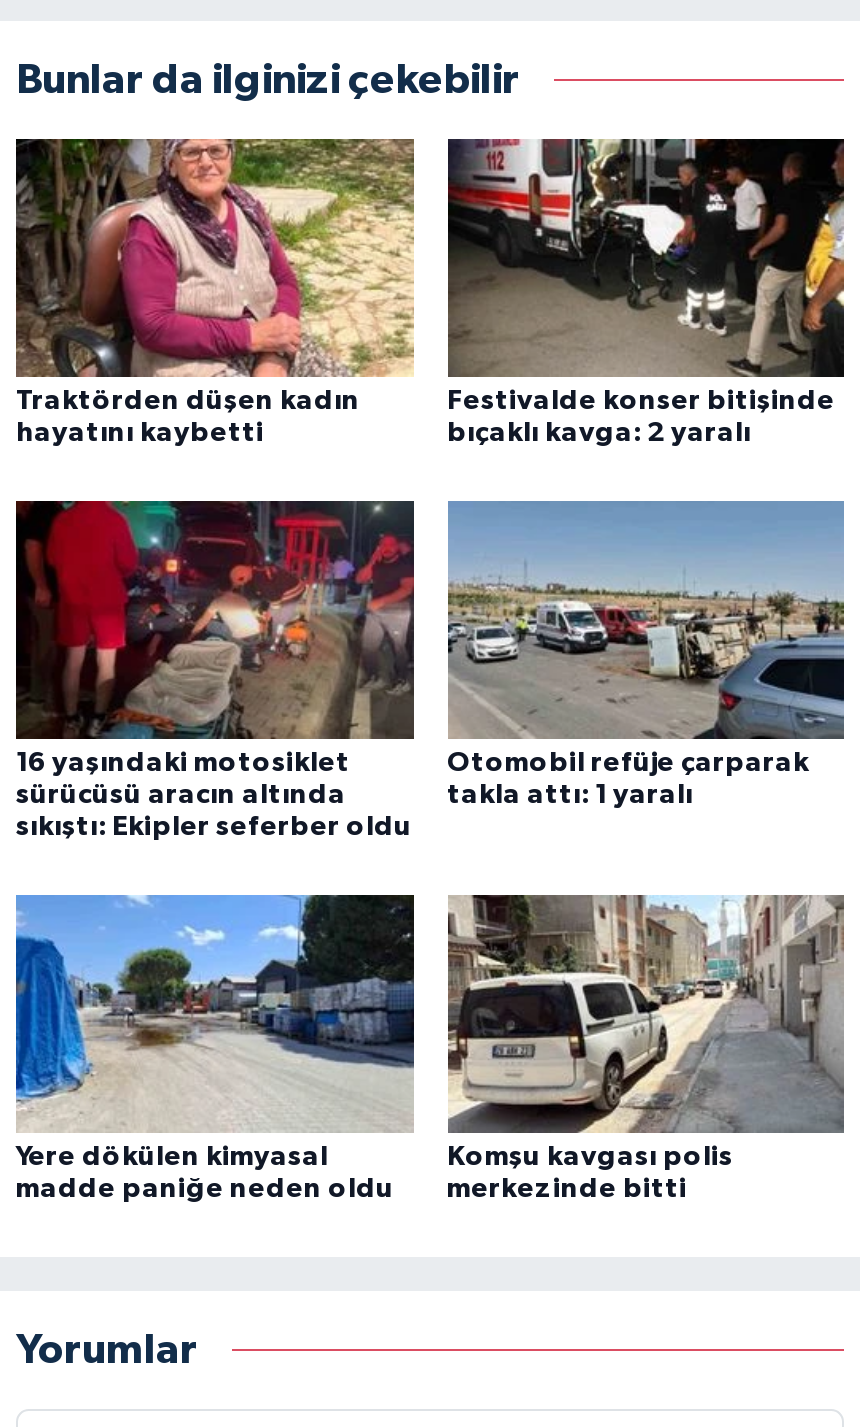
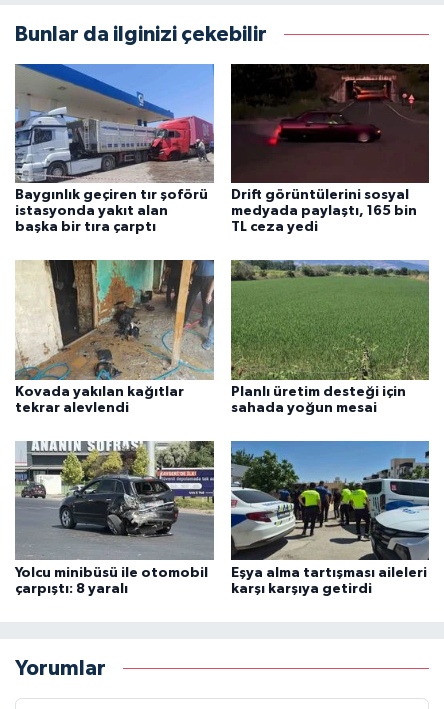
- [image]
- Traktörden düşen kadın
- hayatını kaybetti
+ [image]
+ Baygınlık geçiren tır şoförü
+ istasyonda yakıt alan
+ başka bir tıra çarptı

- [image]
- Festivalde konser bitişinde
- bıçaklı kavga: 2 yaralı
+ [image]
+ Drift görüntülerini sosyal
+ medyada paylaştı, 165 bin
+ TL ceza yedi

- [image]
- 16 yaşındaki motosiklet
- sürücüsü aracın altında
- sıkıştı: Ekipler seferber oldu
+ [image]
+ Kovada yakılan kağıtlar
+ tekrar alevlendi

- [image]
- Otomobil refüje çarparak
- takla attı: 1 yaralı
+ [image]
+ Planlı üretim desteği için
+ sahada yoğun mesai

- [image]
- Yere dökülen kimyasal
- madde paniğe neden oldu
+ [image]
+ Yolcu minibüsü ile otomobil
+ çarpıştı: 8 yaralı

- [image]
- Komşu kavgası polis
- merkezinde bitti
+ [image]
+ Eşya alma tartışması aileleri
+ karşı karşıya getirdi
